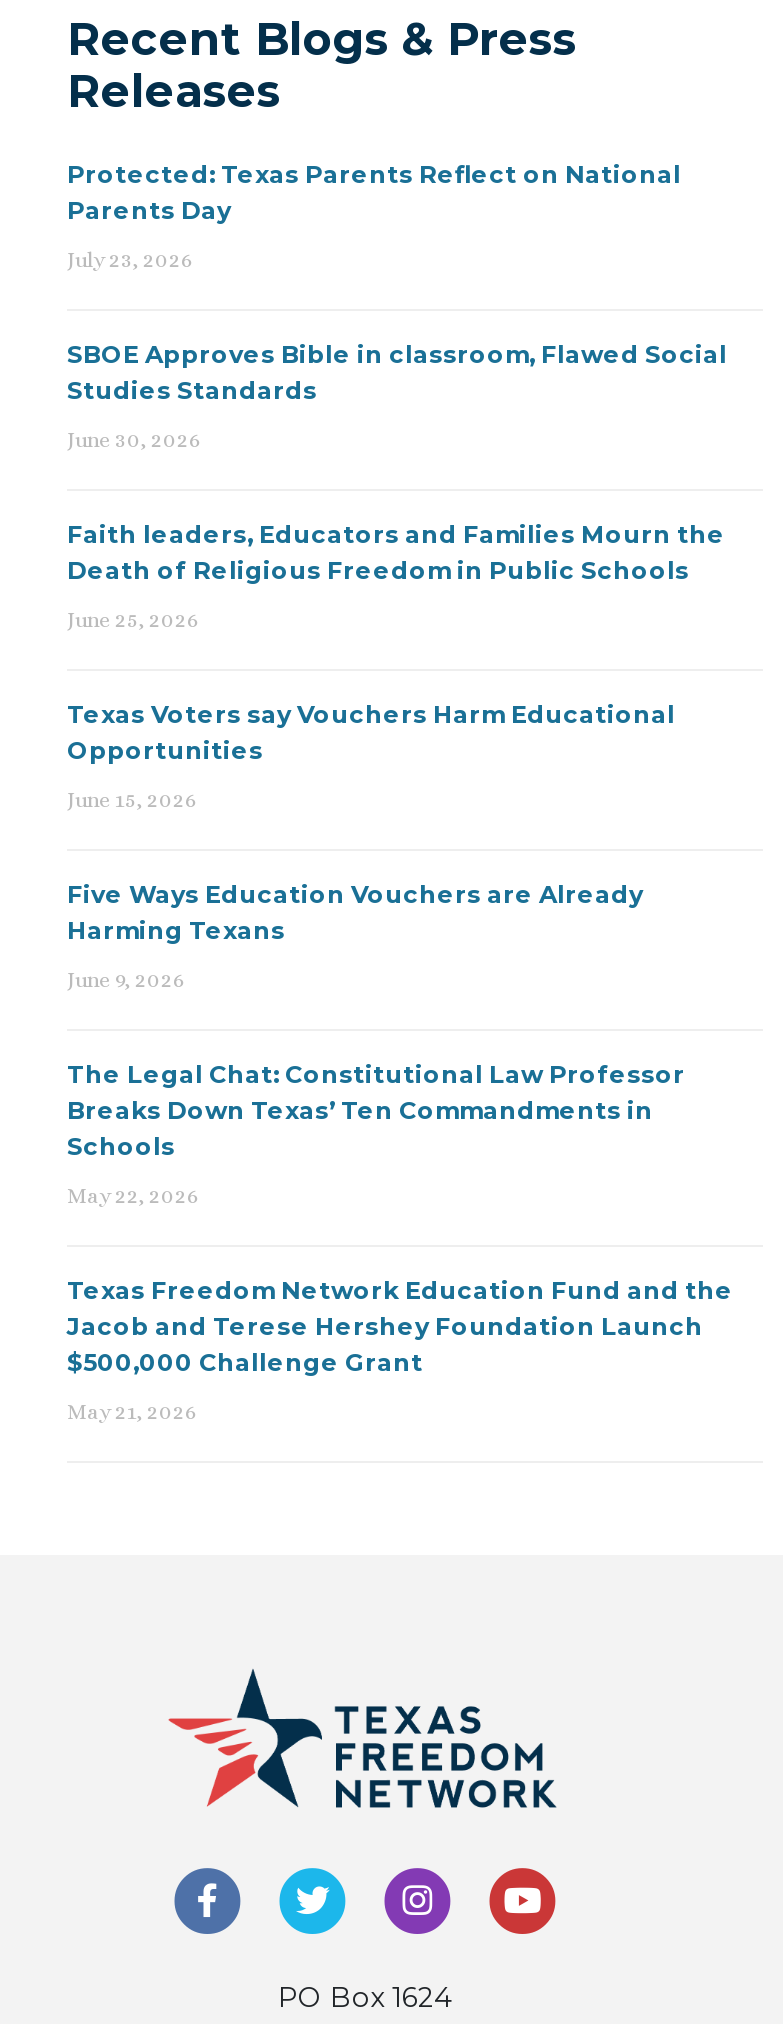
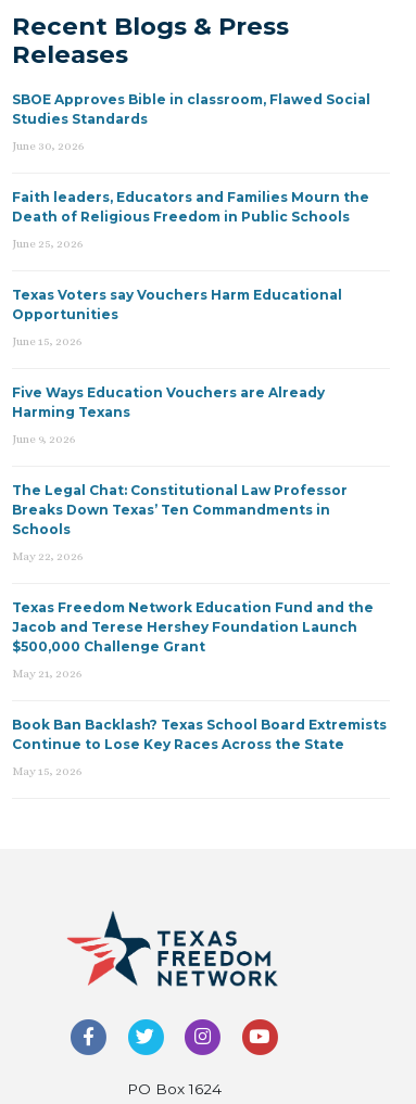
- Protected: Texas Parents Reflect on National
- Parents Day
- July 23, 2026

moved up: SBOE Approves Bible in classroom, Flawed Social | Studies Standards | June 30, 2026 | ... | $500,000 Challenge Grant | May 21, 2026

+ Book Ban Backlash? Texas School Board Extremists
+ Continue to Lose Key Races Across the State
+ May 15, 2026
